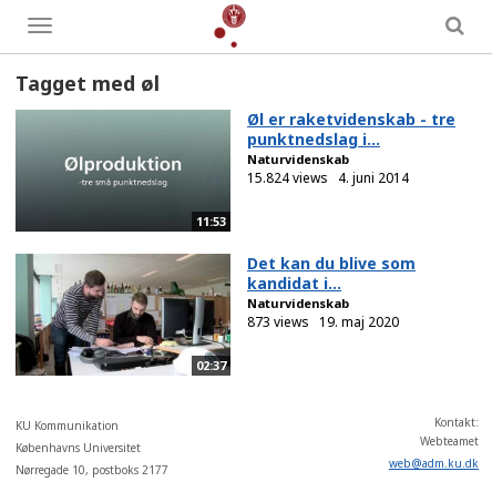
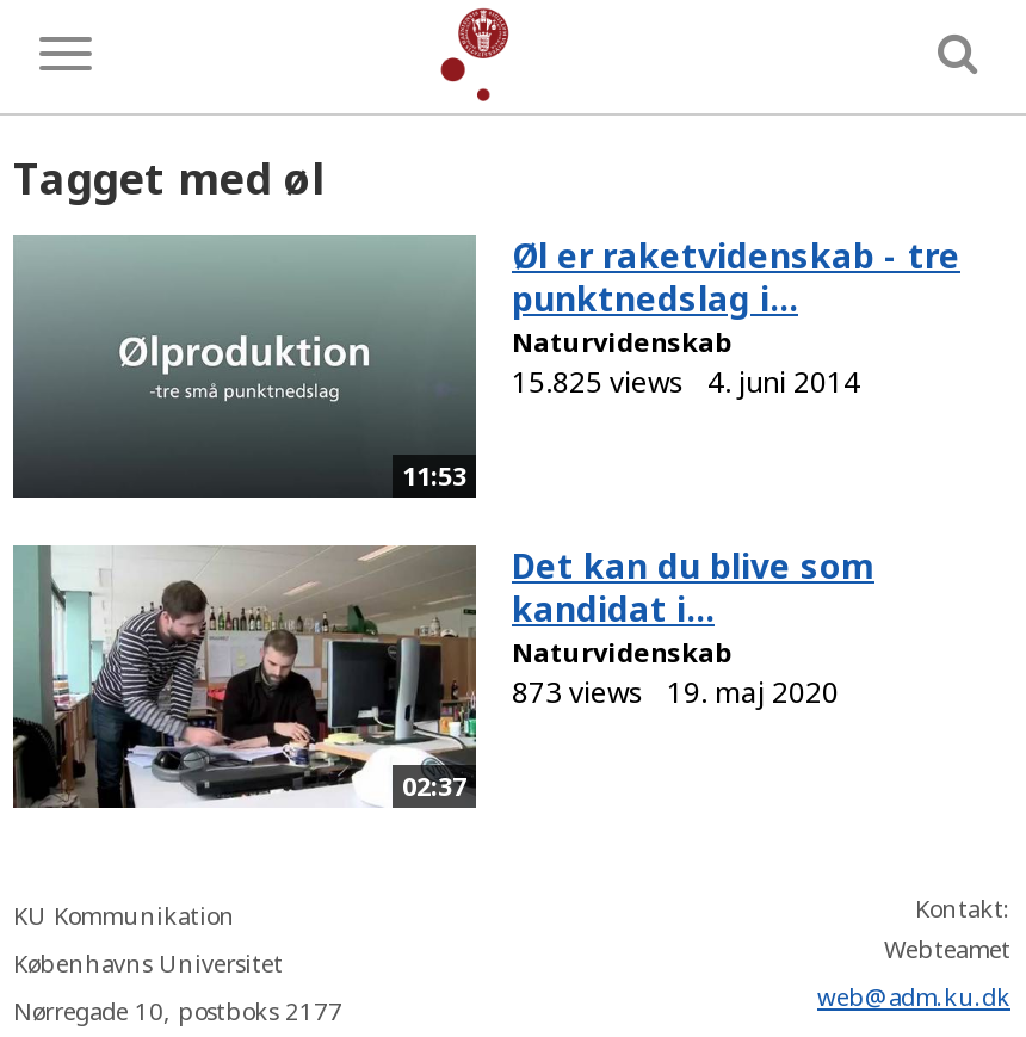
- 15.824 views 4. juni 2014
+ 15.825 views 4. juni 2014
